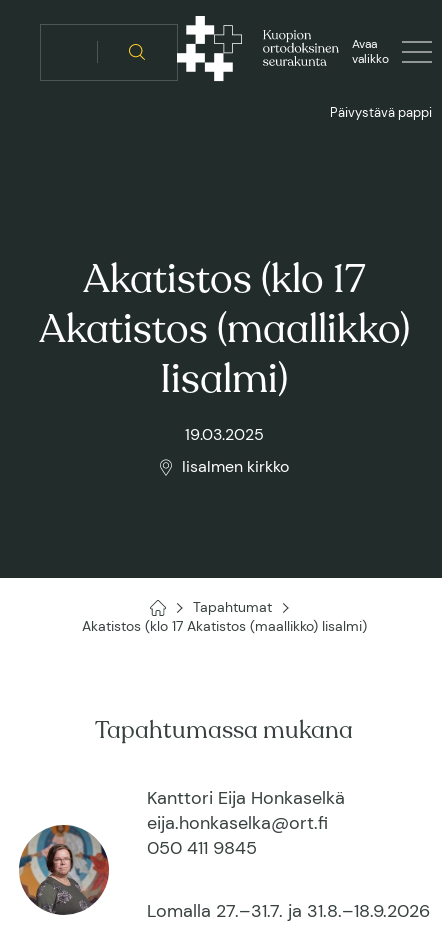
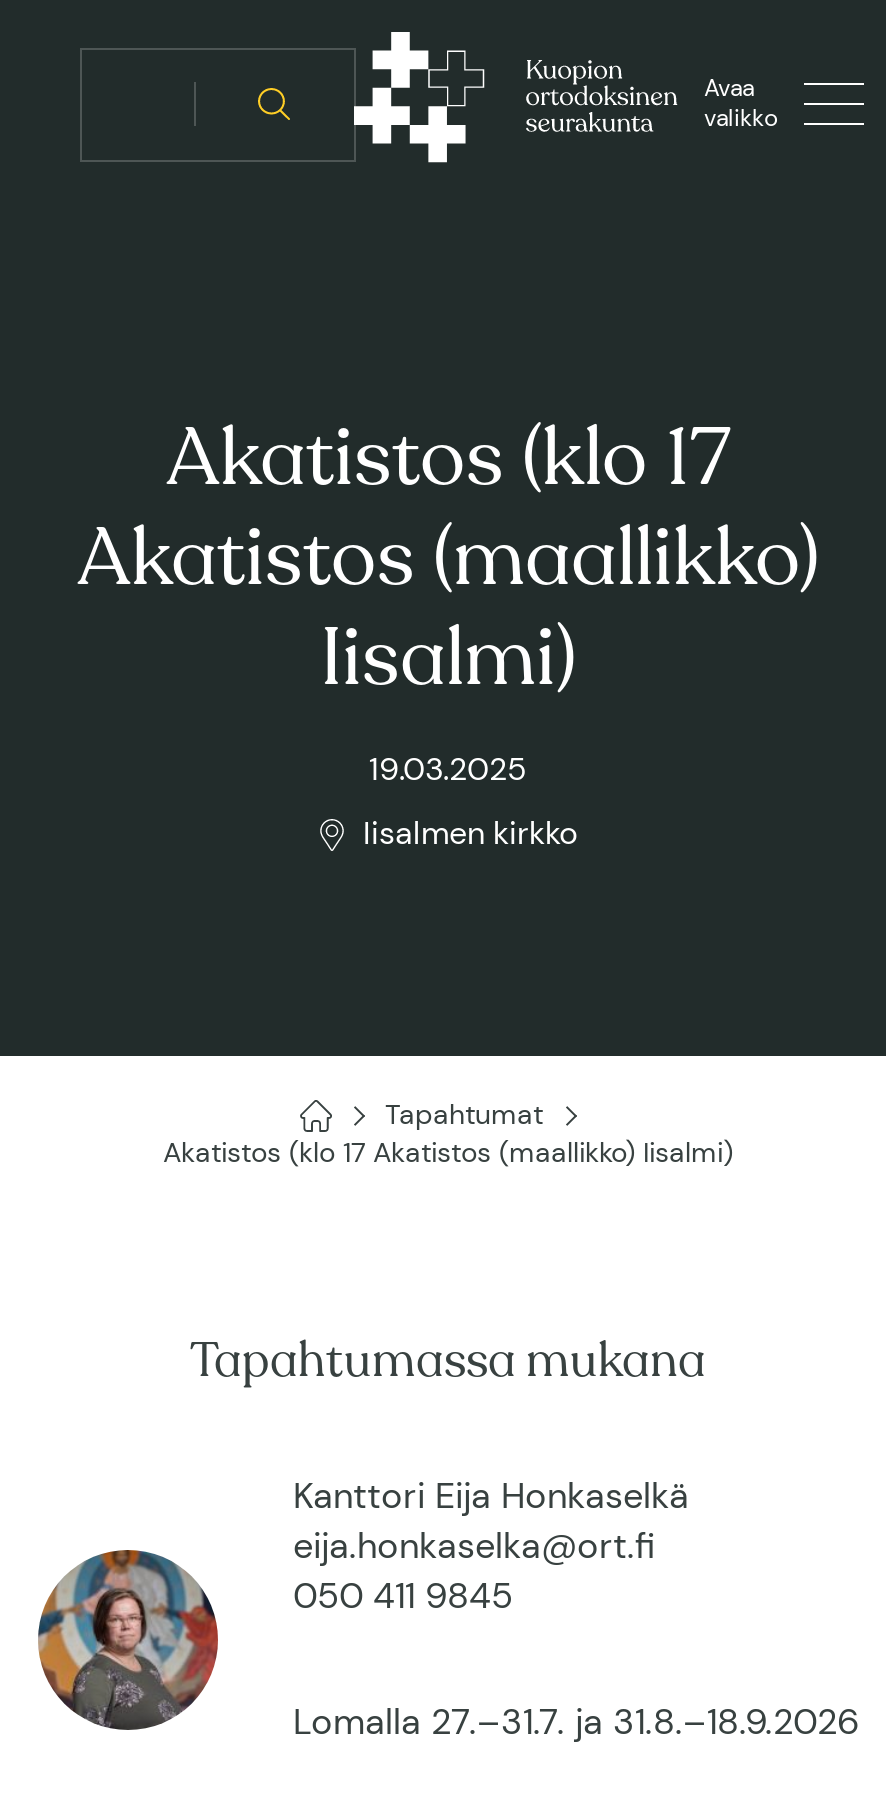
- Päivystävä pappi
